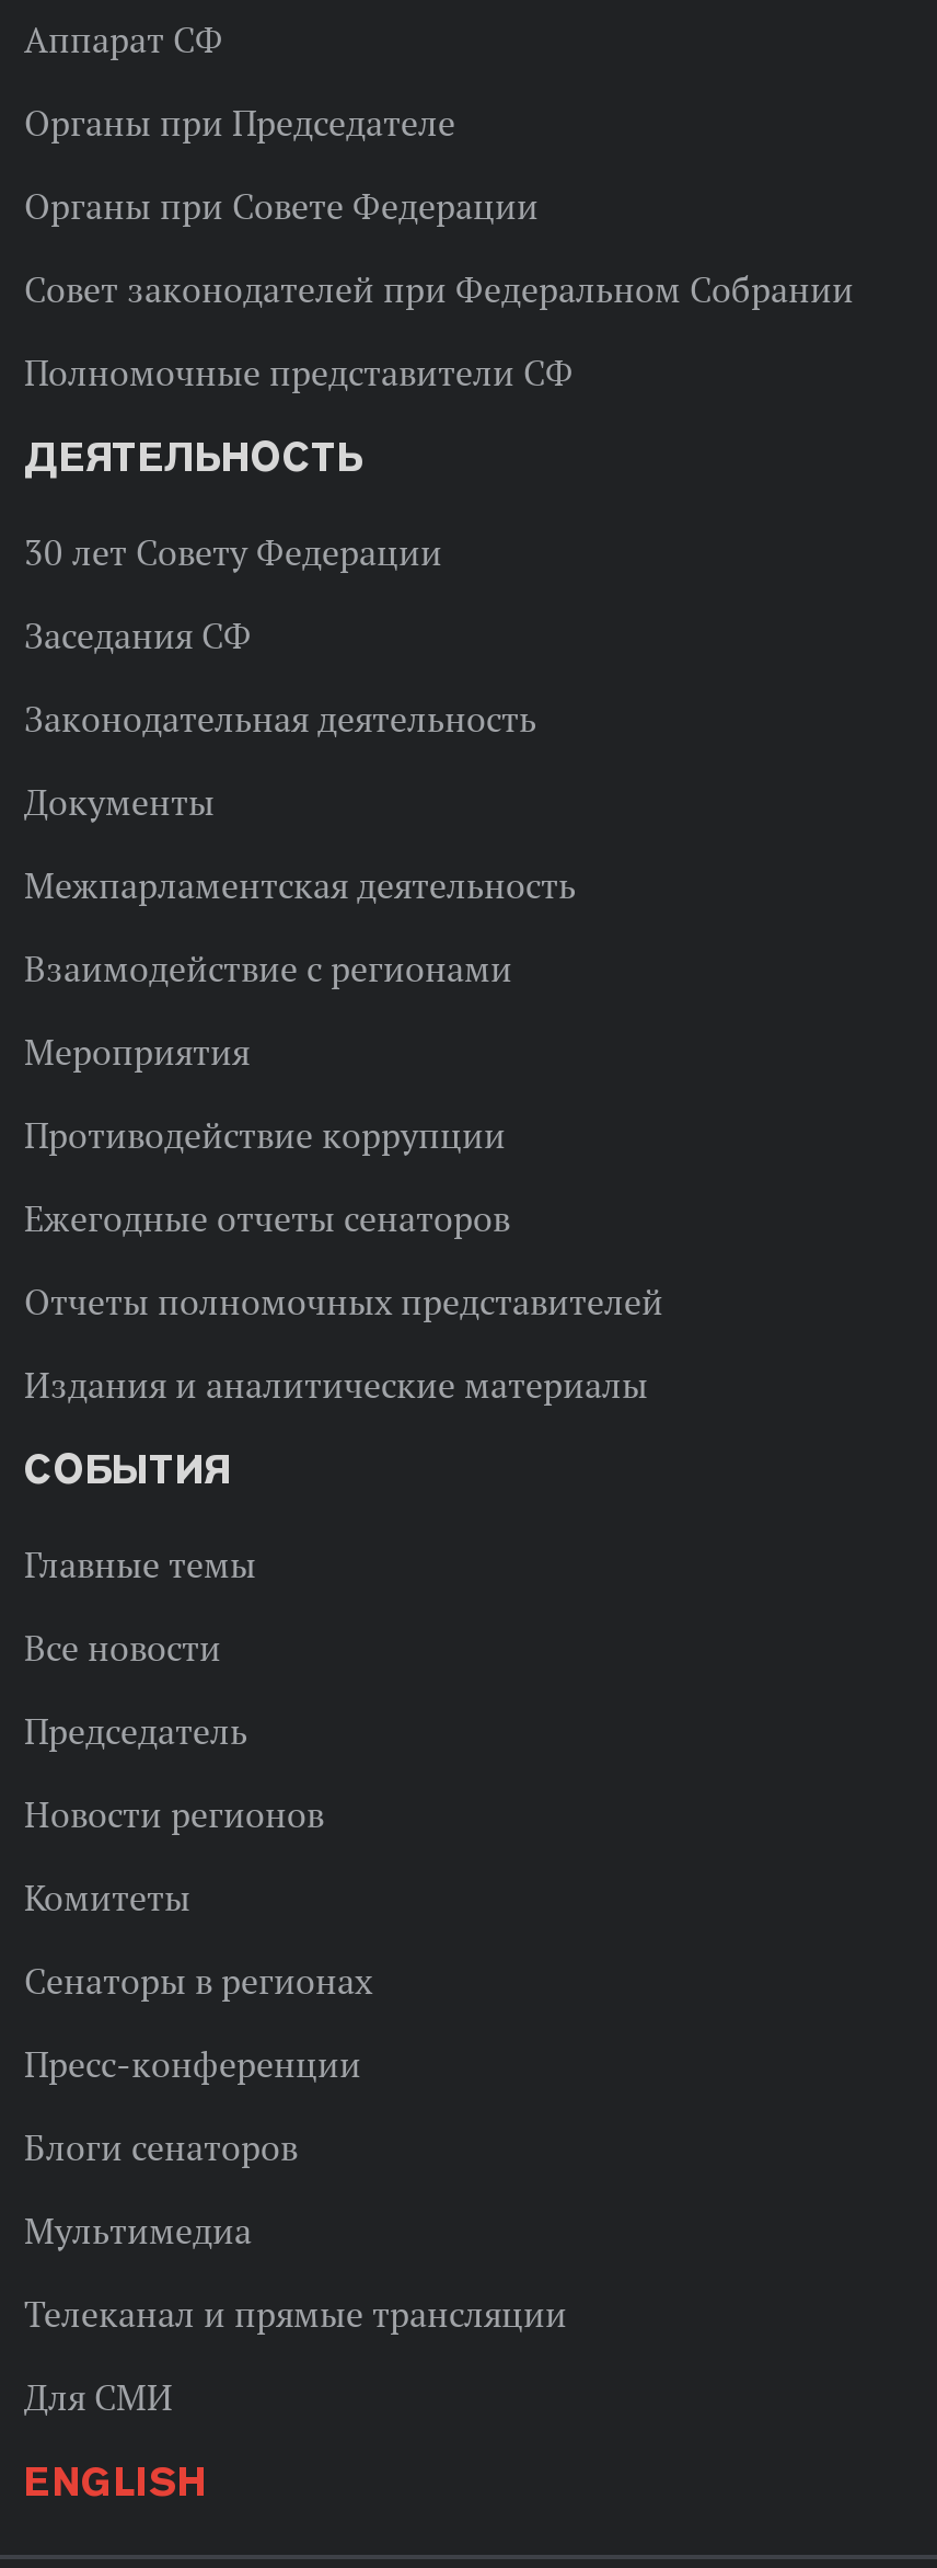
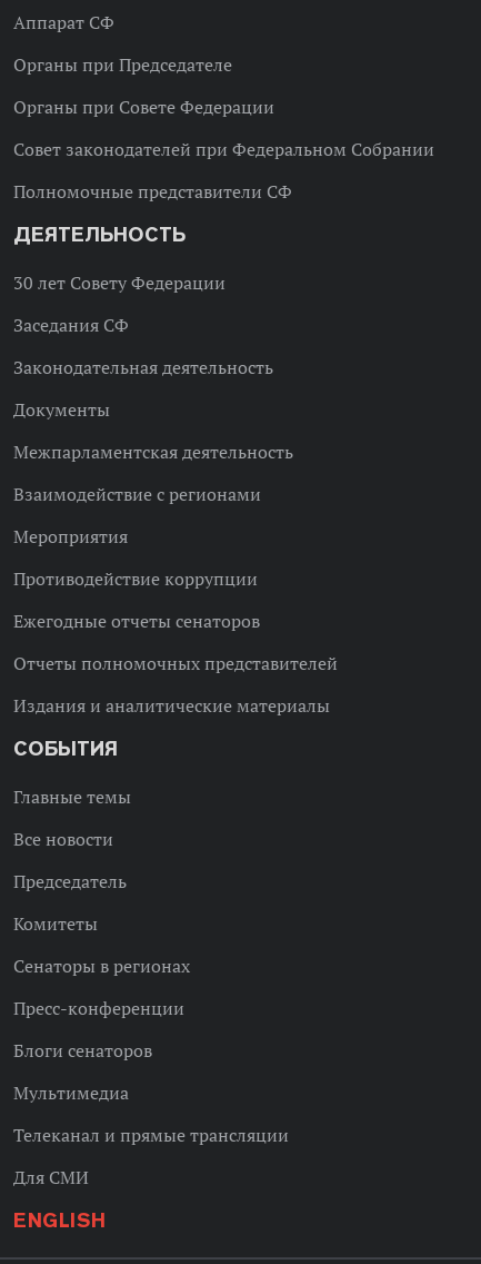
- Новости регионов
